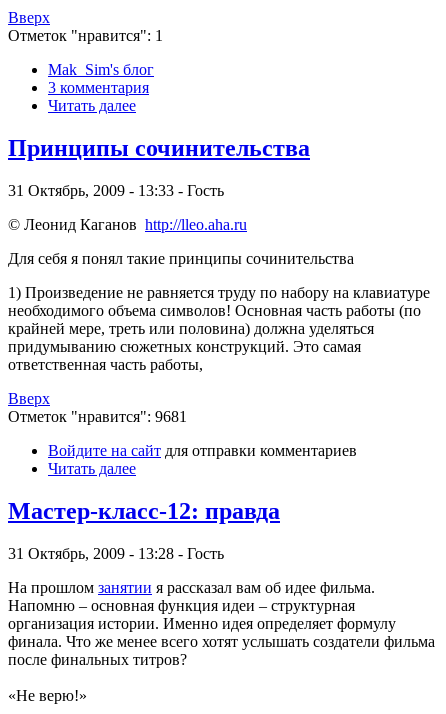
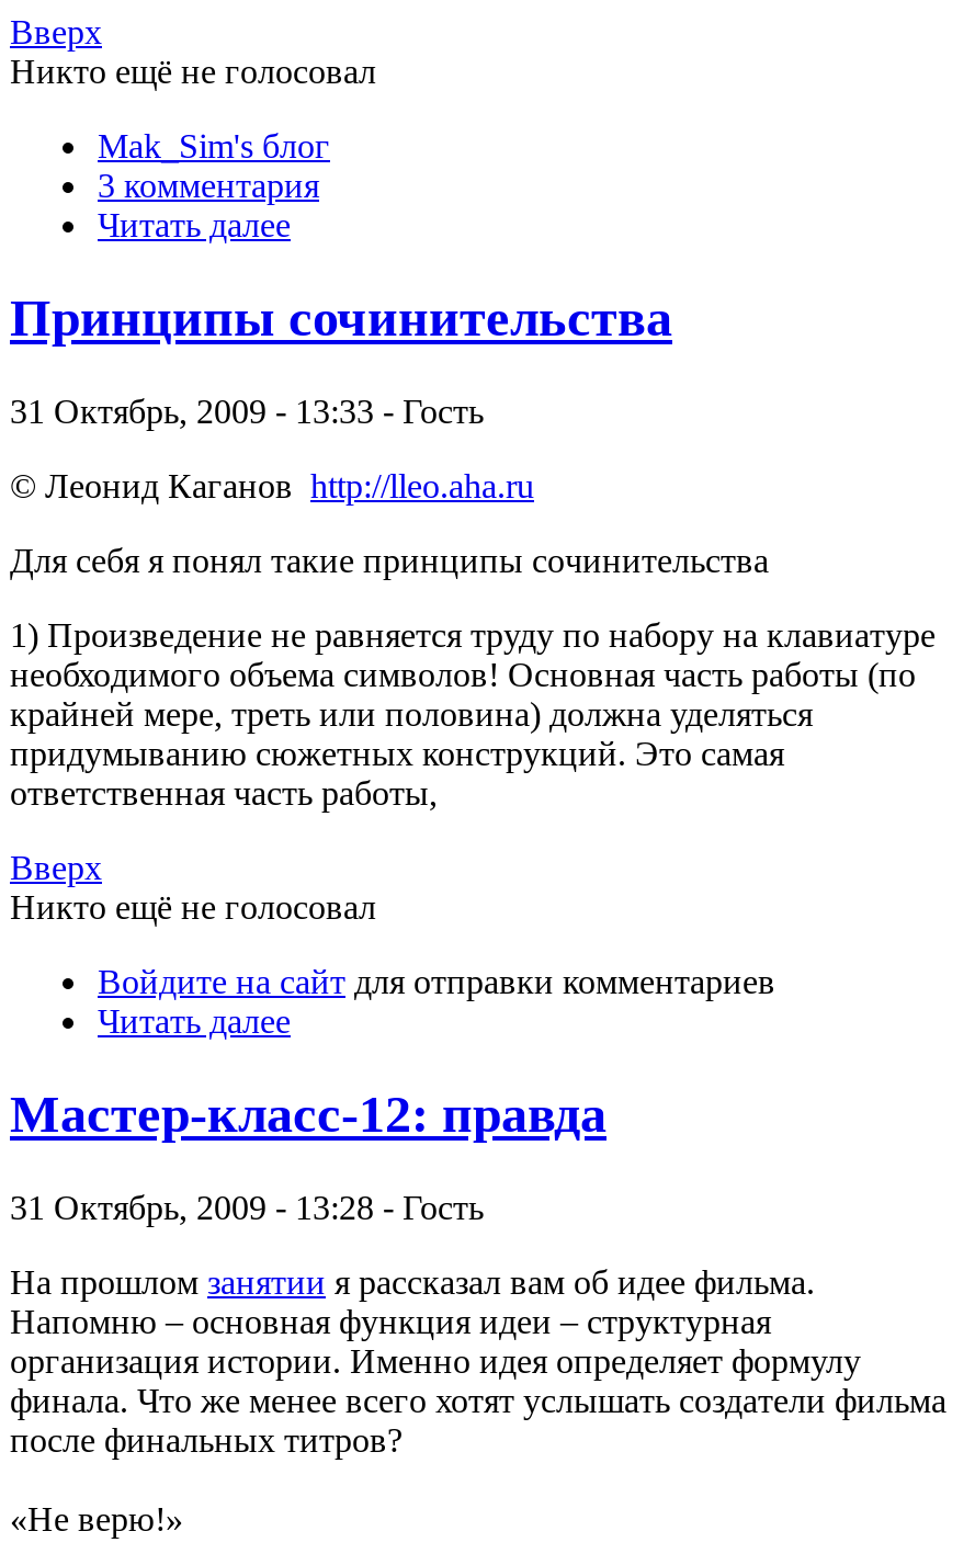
- Отметок "нравится": 1
+ Никто ещё не голосовал

- Отметок "нравится": 9681
+ Никто ещё не голосовал
